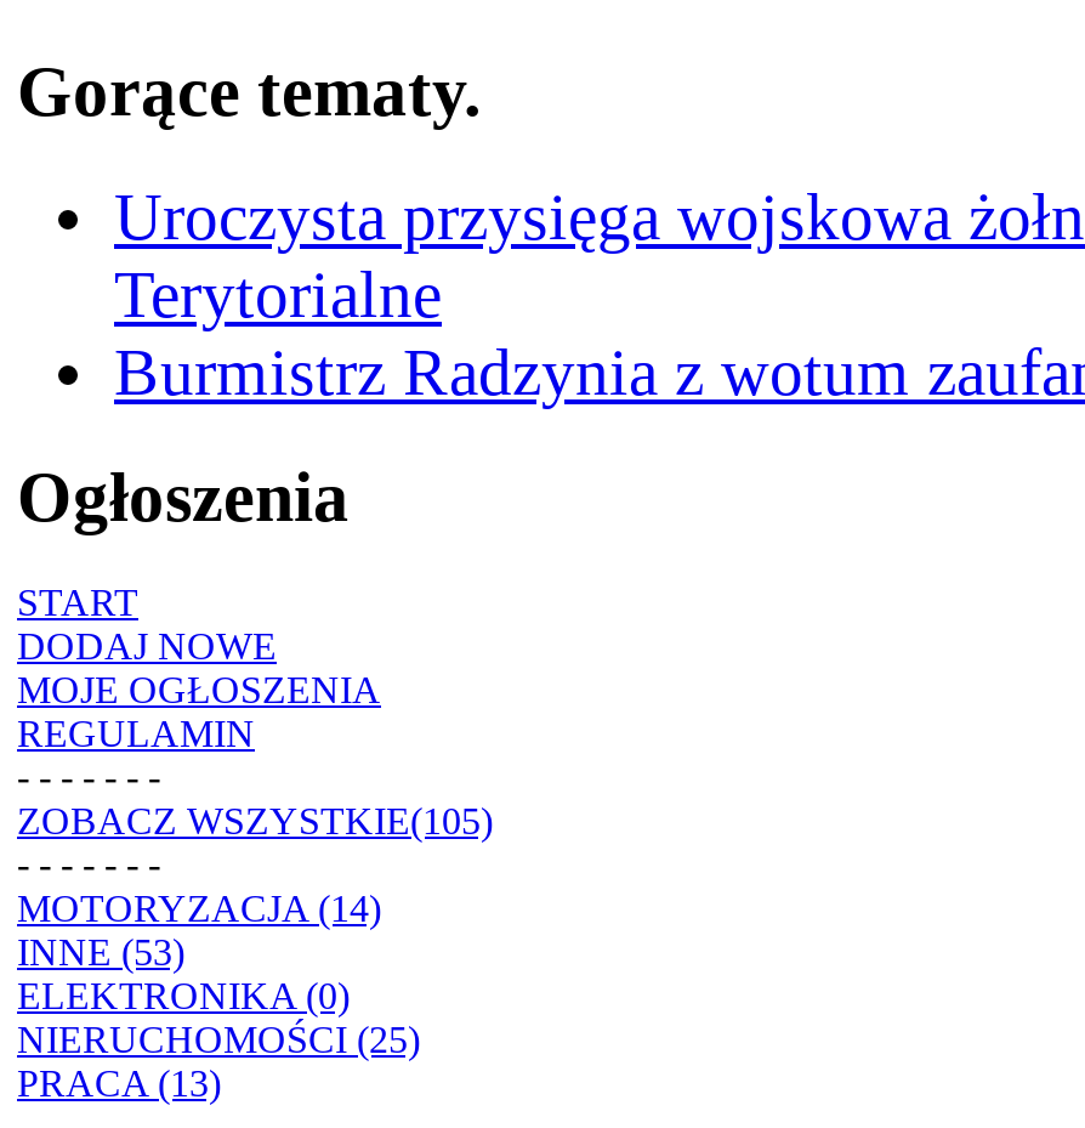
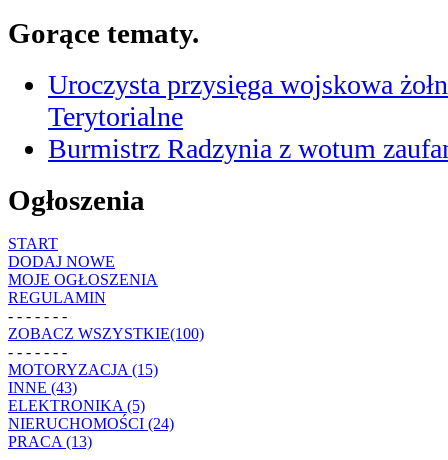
- ZOBACZ WSZYSTKIE(105)
+ ZOBACZ WSZYSTKIE(100)

- MOTORYZACJA (14)
+ MOTORYZACJA (15)

- INNE (53)
+ INNE (43)

- ELEKTRONIKA (0)
+ ELEKTRONIKA (5)

- NIERUCHOMOŚCI (25)
+ NIERUCHOMOŚCI (24)
